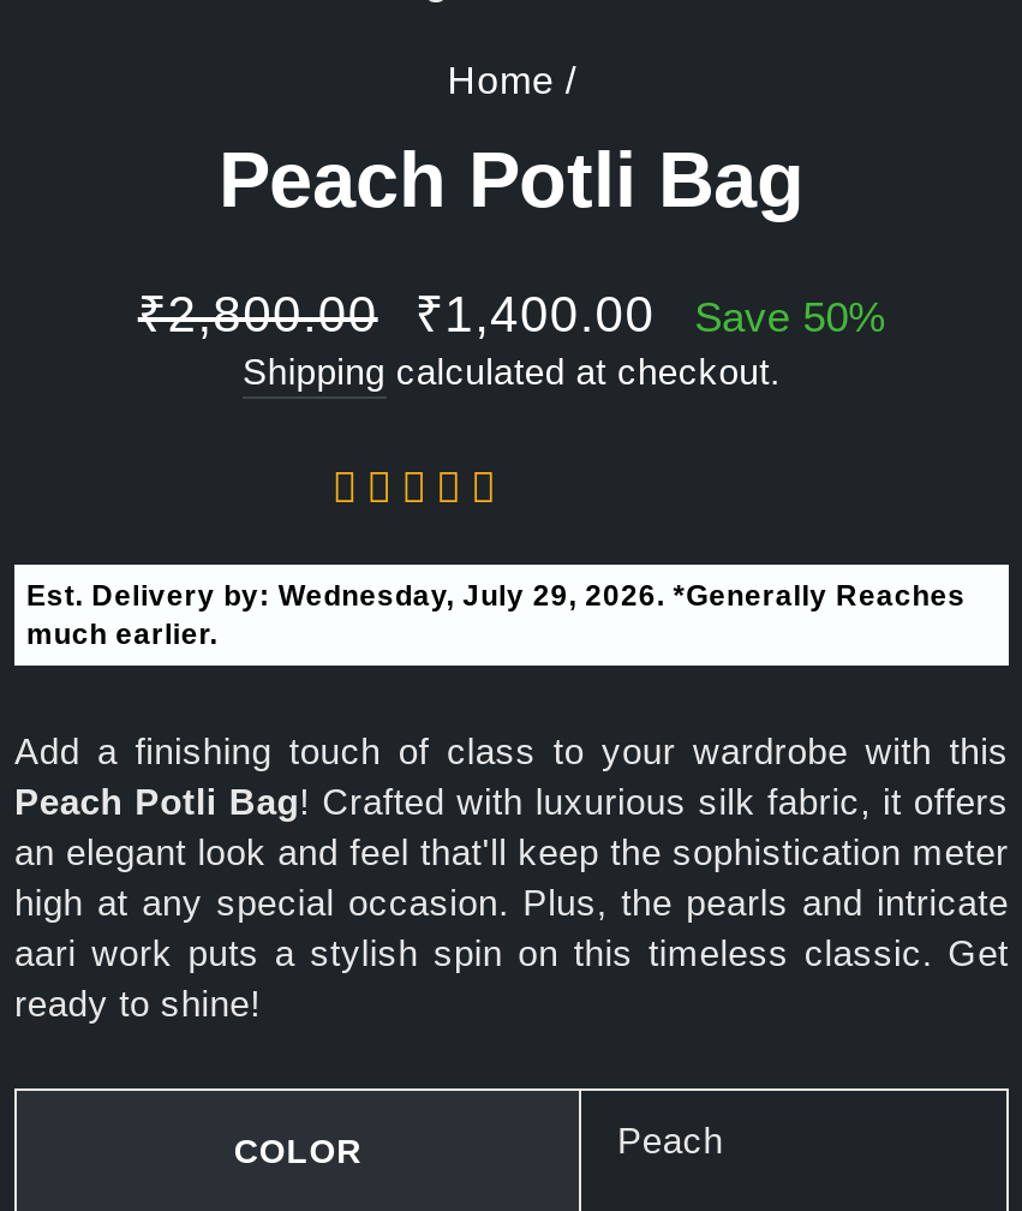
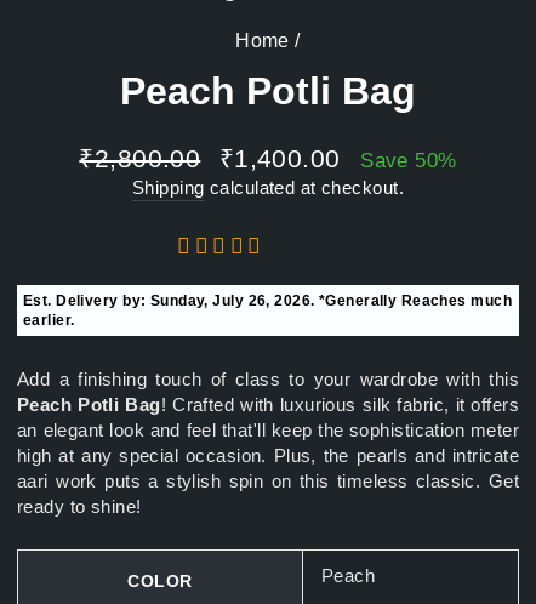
- Est. Delivery by: Wednesday, July 29, 2026. *Generally Reaches
- much earlier.
+ Est. Delivery by: Sunday, July 26, 2026. *Generally Reaches much
+ earlier.
